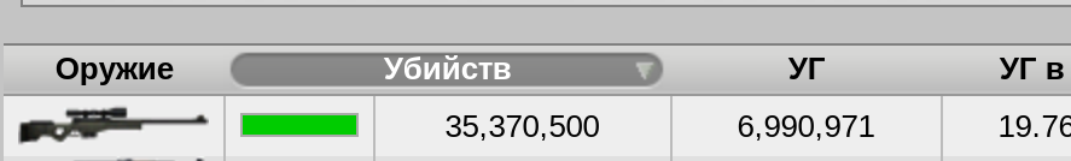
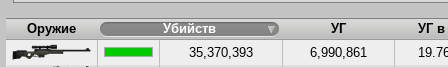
- 35,370,500
+ 35,370,393

- 6,990,971
+ 6,990,861
